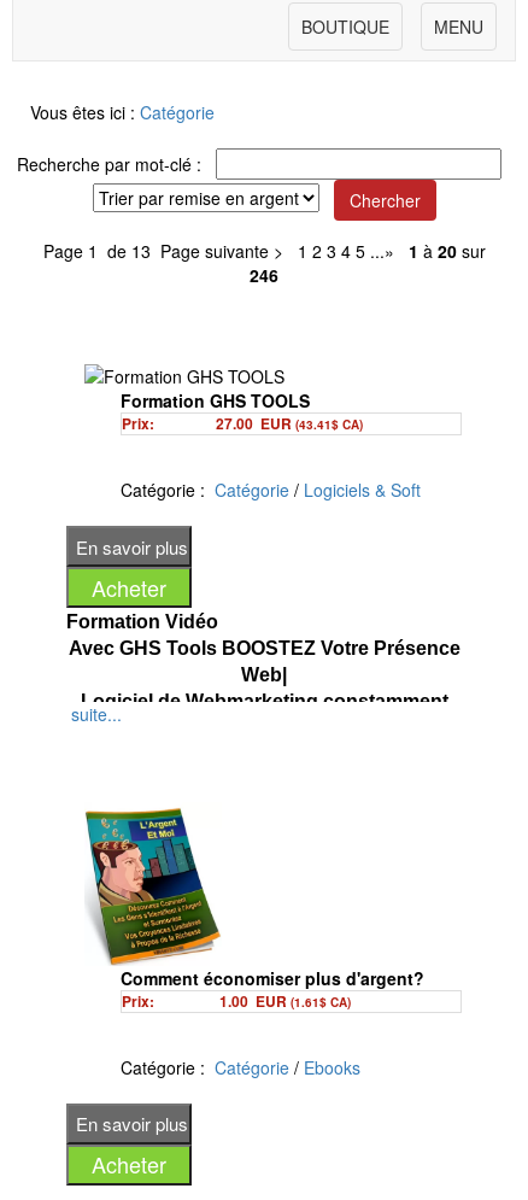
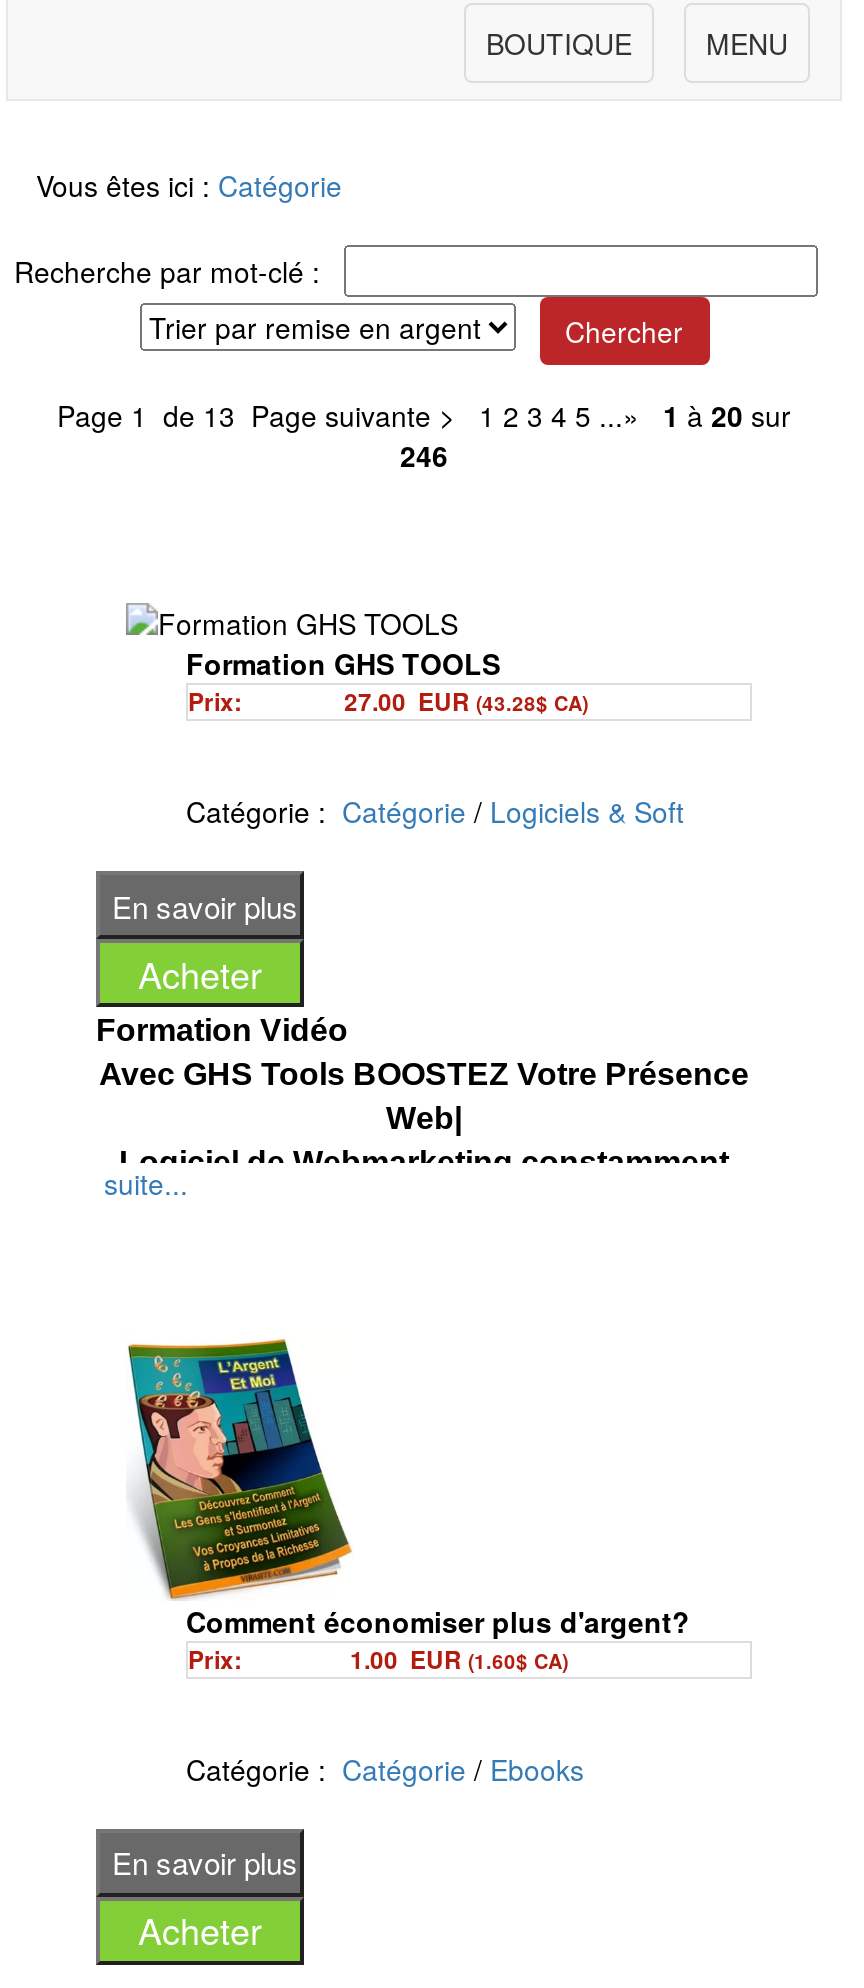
- 27.00 EUR (43.41$ CA)
+ 27.00 EUR (43.28$ CA)

- 1.00 EUR (1.61$ CA)
+ 1.00 EUR (1.60$ CA)
